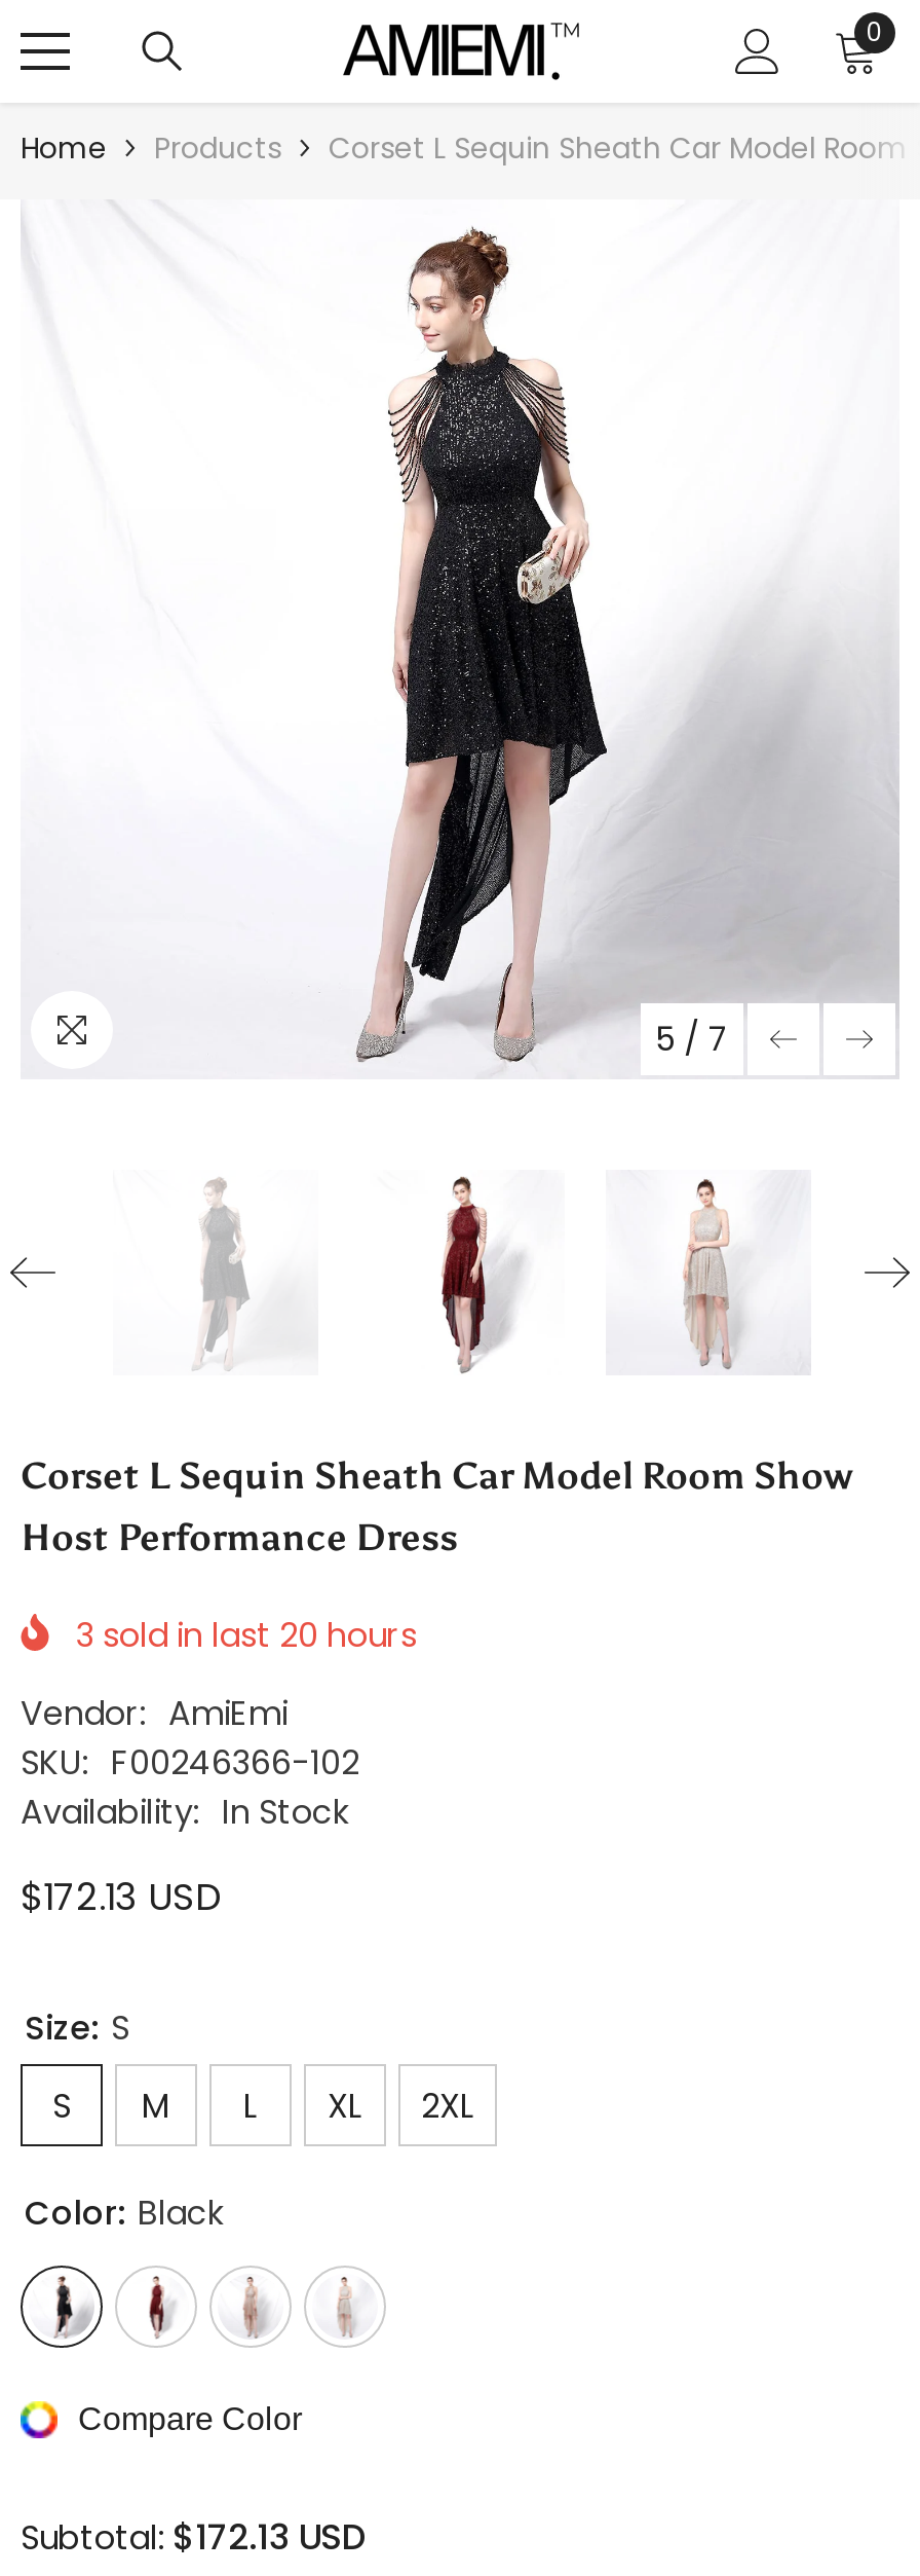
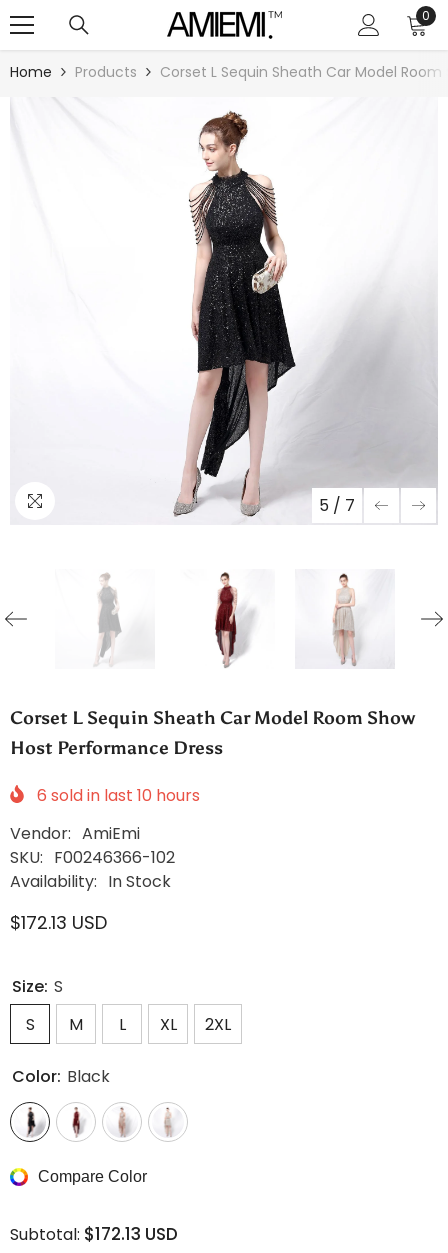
- 3 sold in last 20 hours
+ 6 sold in last 10 hours
